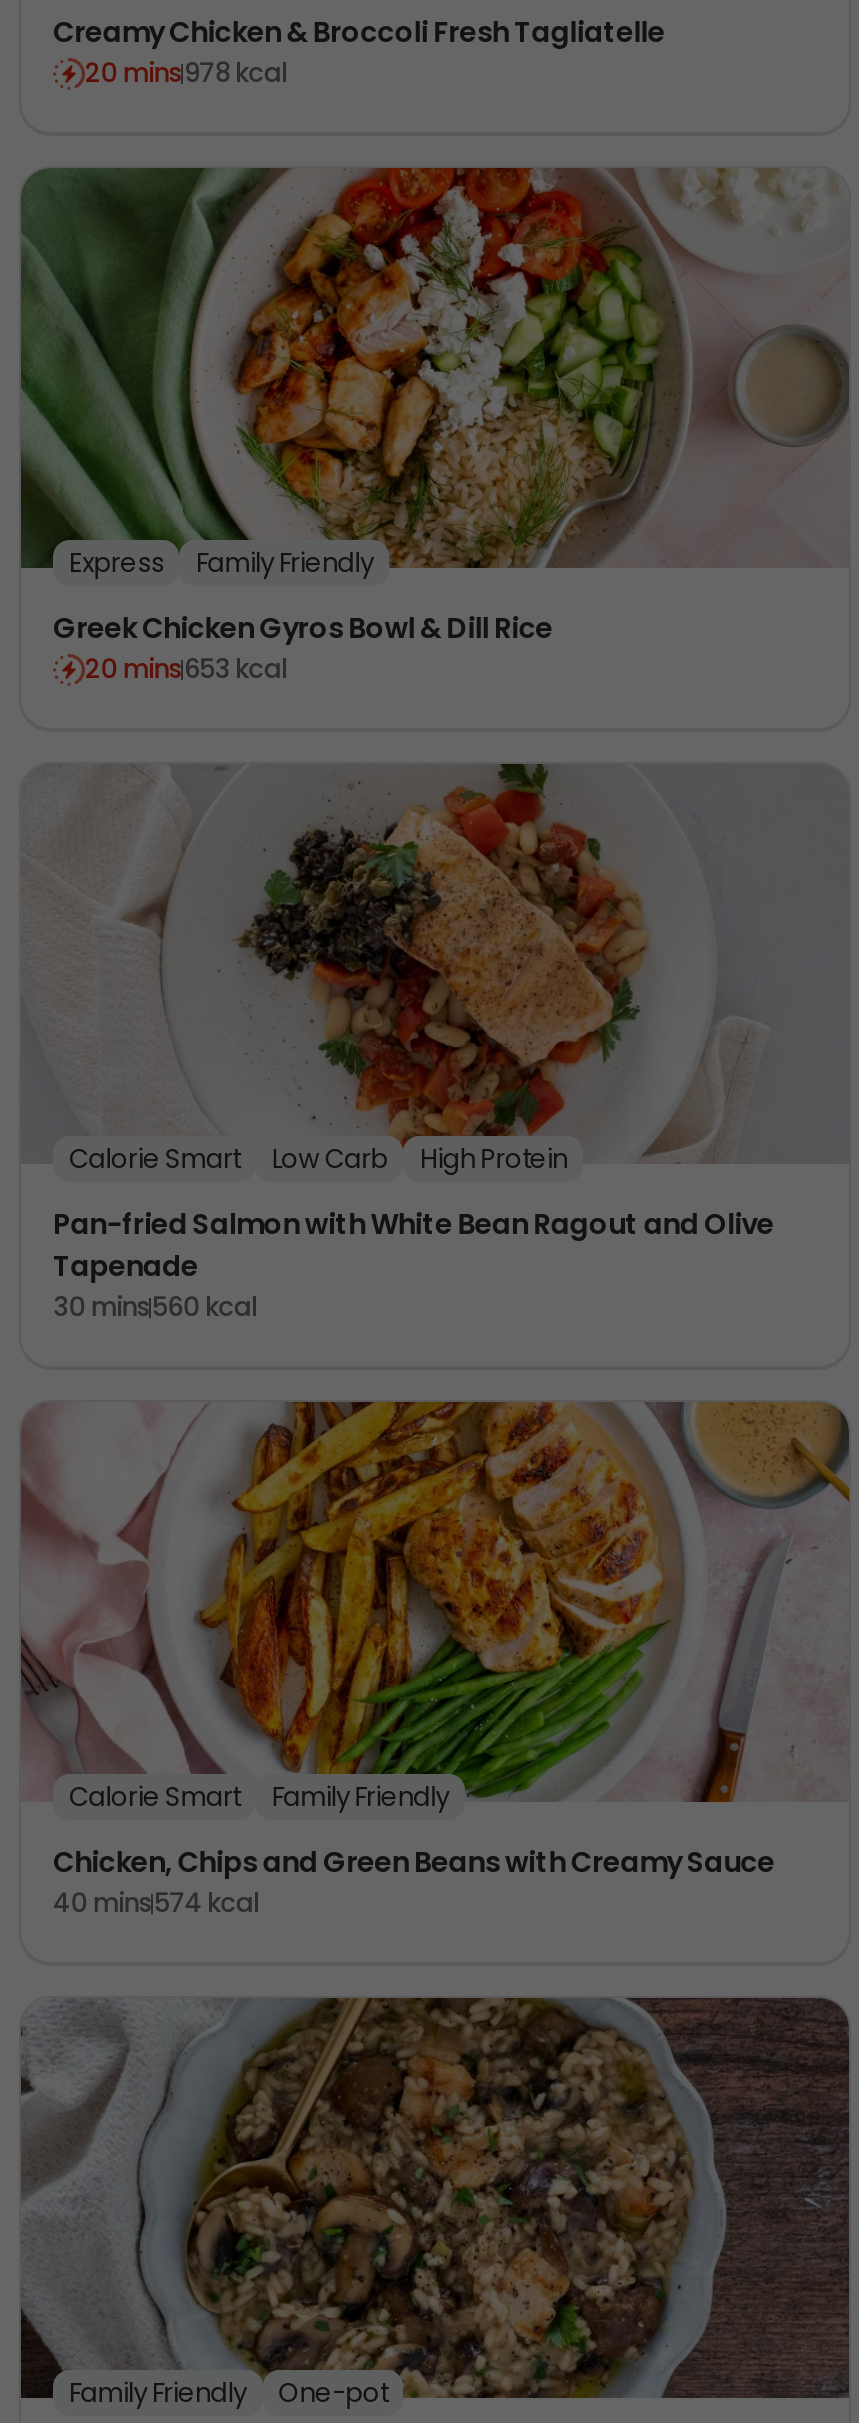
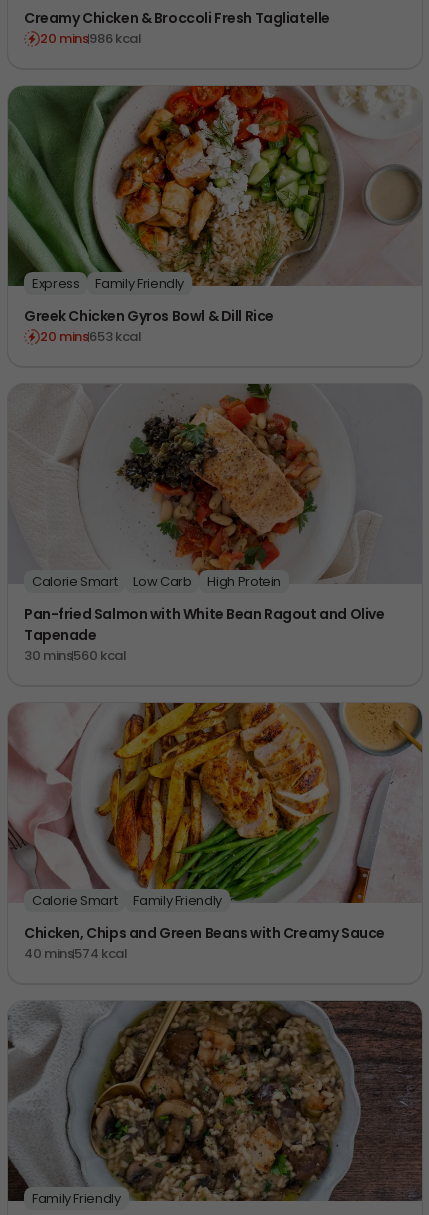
- 20 mins978 kcal
+ 20 mins986 kcal

- One-pot
